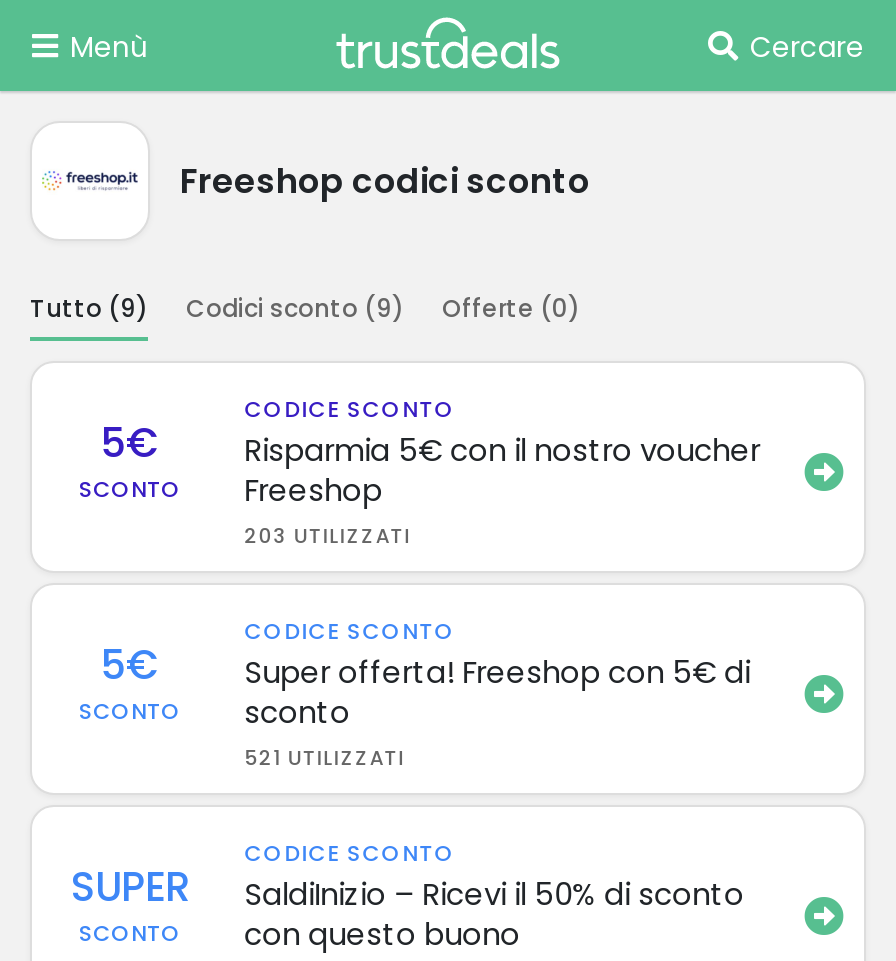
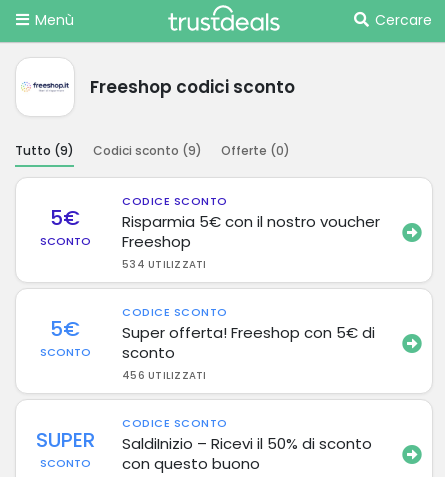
- 203 UTILIZZATI
+ 534 UTILIZZATI

- 521 UTILIZZATI
+ 456 UTILIZZATI
